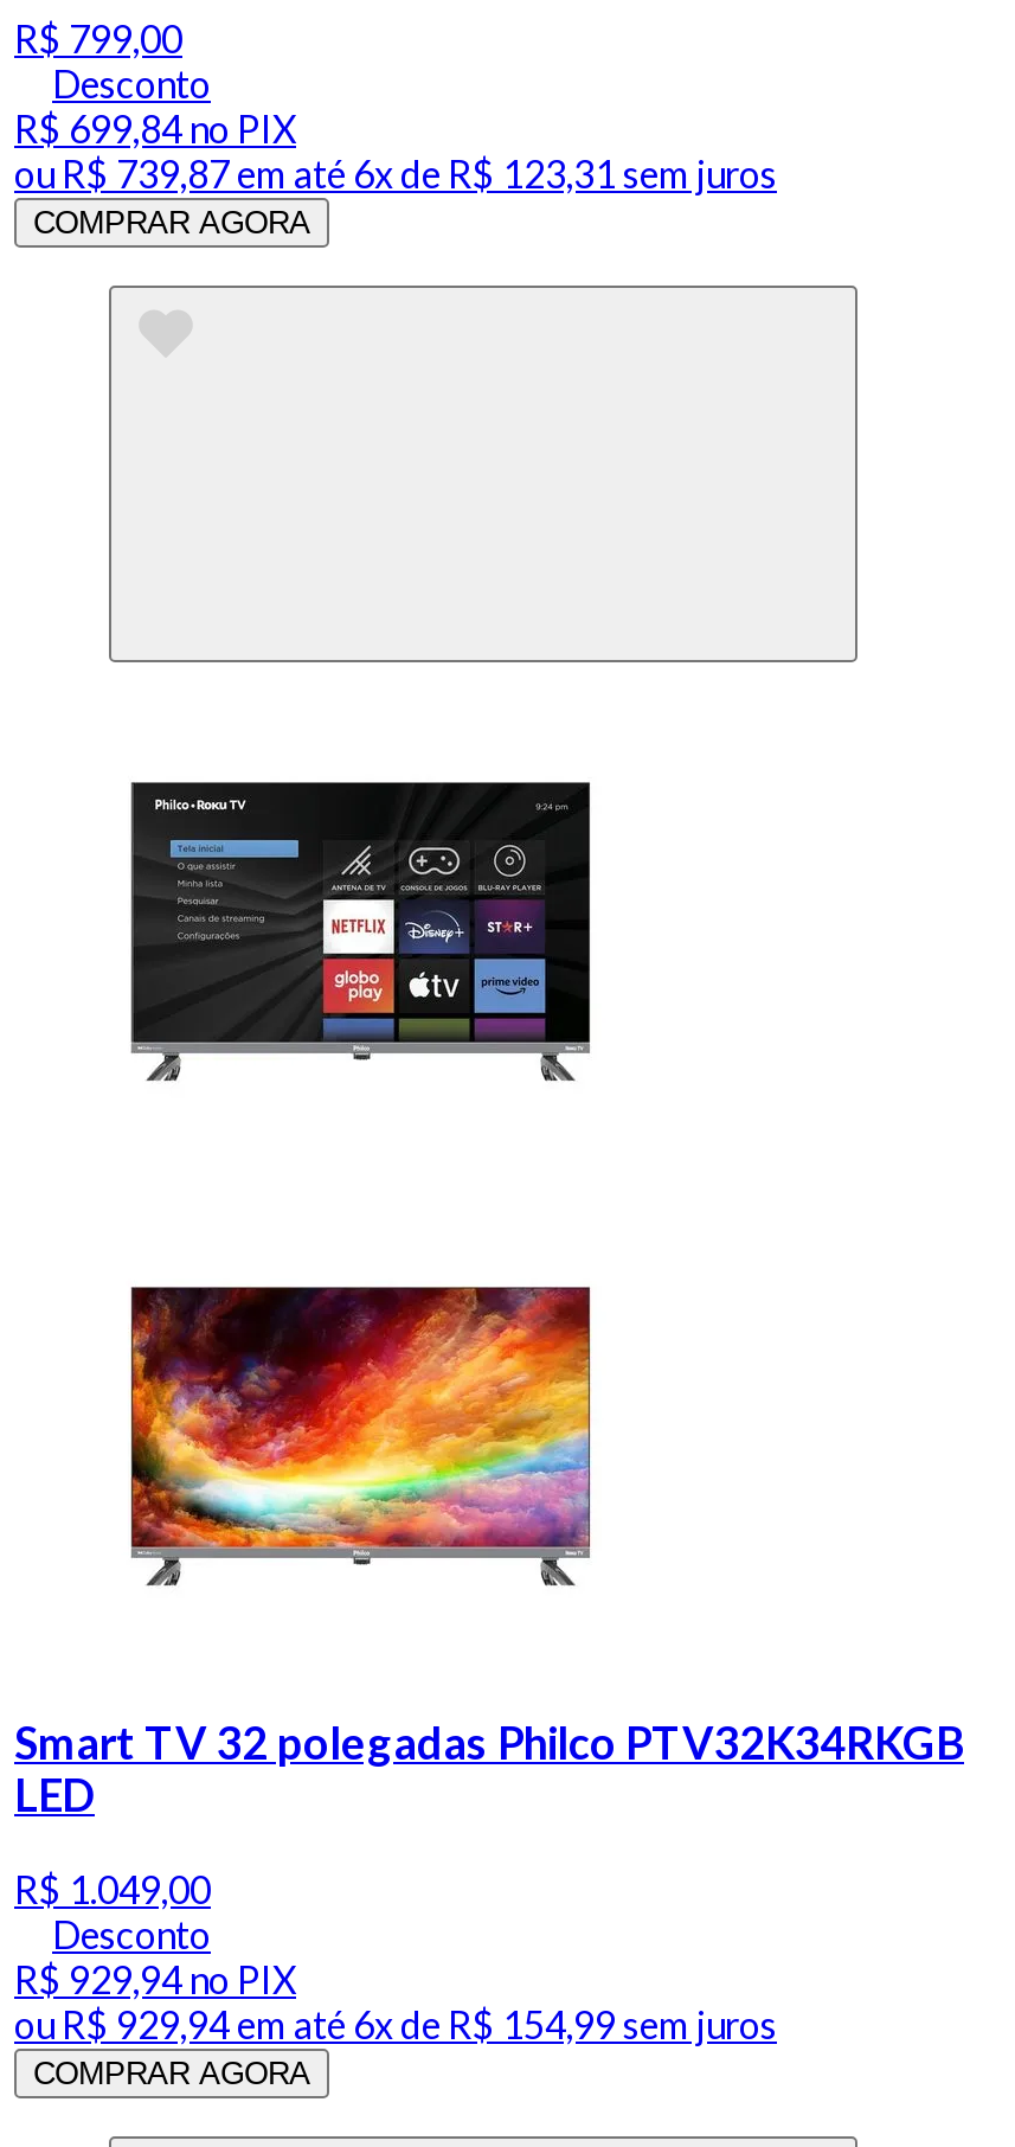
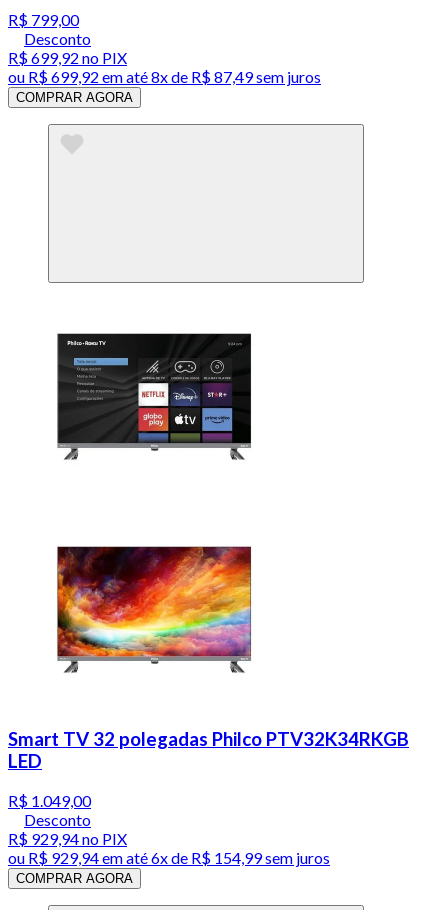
- R$ 699,84 no PIX
+ R$ 699,92 no PIX

- ou R$ 739,87 em até 6x de R$ 123,31 sem juros
+ ou R$ 699,92 em até 8x de R$ 87,49 sem juros
